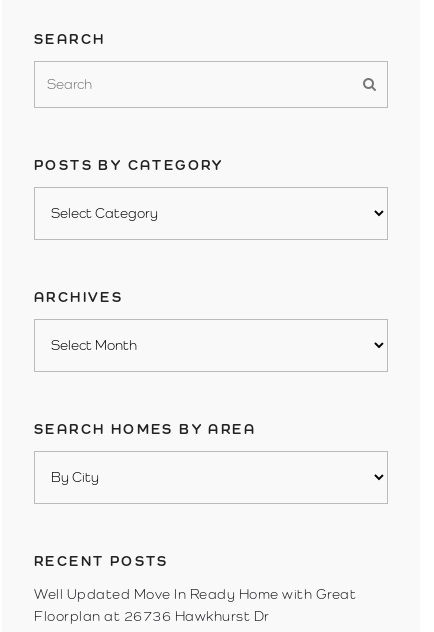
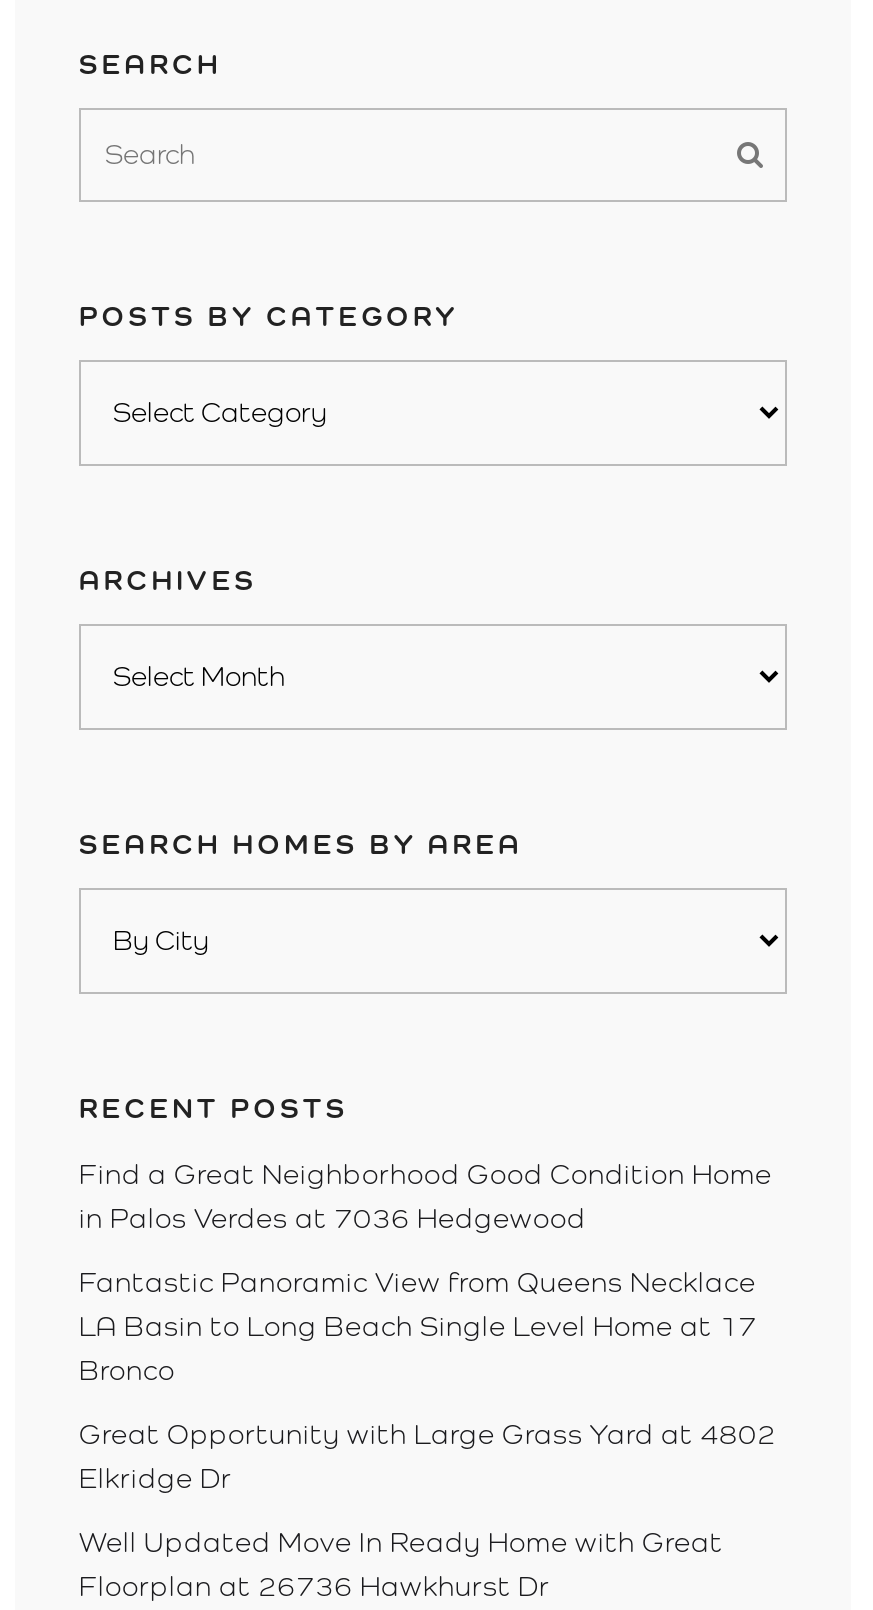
+ Find a Great Neighborhood Good Condition Home
+ in Palos Verdes at 7036 Hedgewood
+ Fantastic Panoramic View from Queens Necklace
+ LA Basin to Long Beach Single Level Home at 17
+ Bronco
+ Great Opportunity with Large Grass Yard at 4802
+ Elkridge Dr
